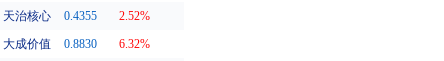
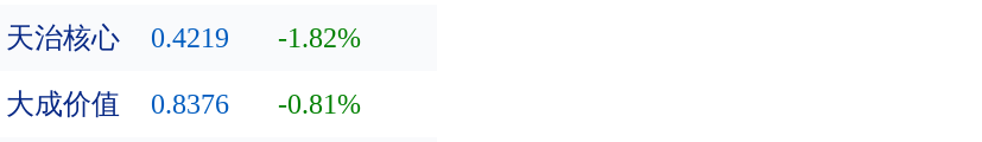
- 0.4355
+ 0.4219

- 2.52%
+ -1.82%

- 0.8830
+ 0.8376

- 6.32%
+ -0.81%
